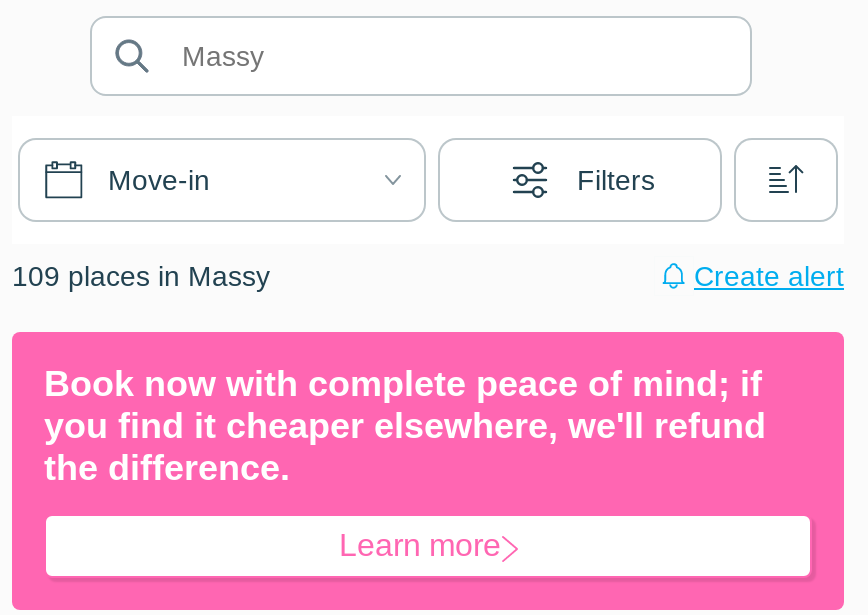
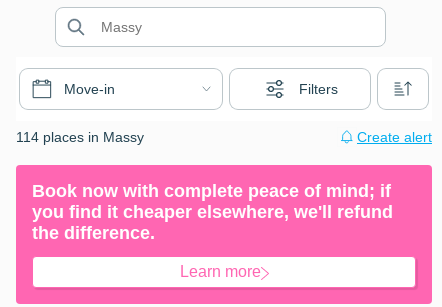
- 109 places in Massy
+ 114 places in Massy
